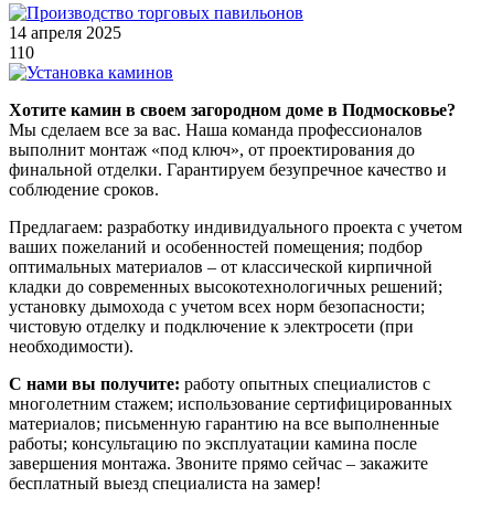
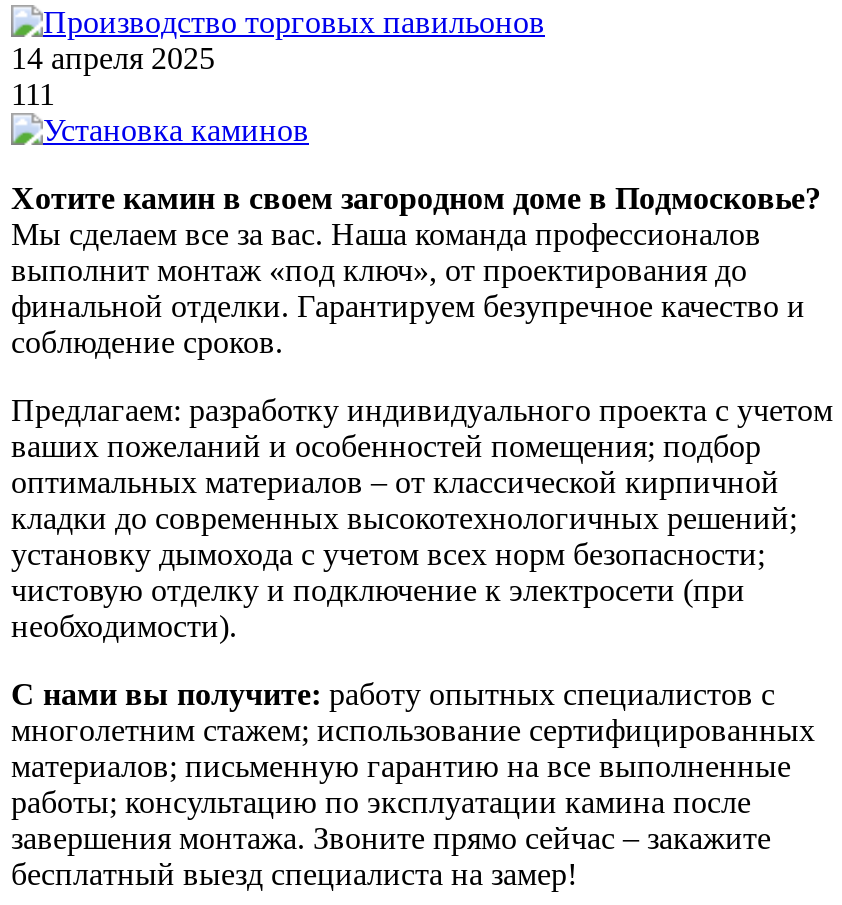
- 110
+ 111
